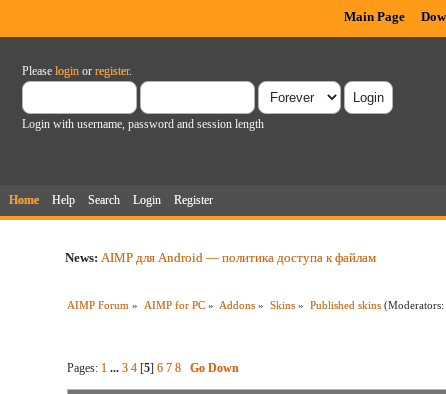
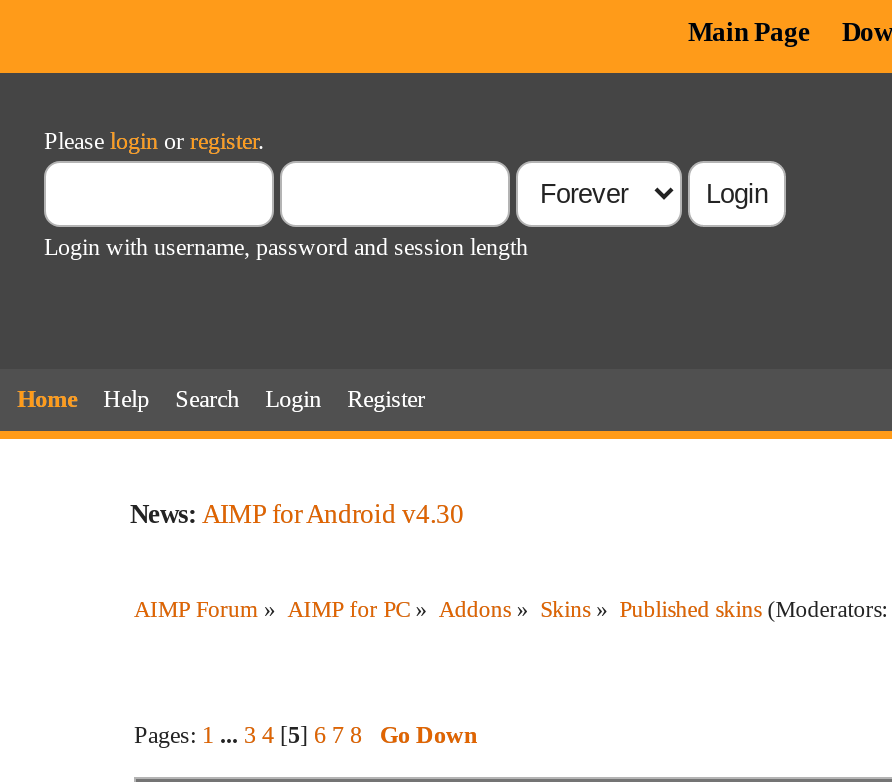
- News: AIMP для Android — политика доступа к файлам
+ News: AIMP for Android v4.30
